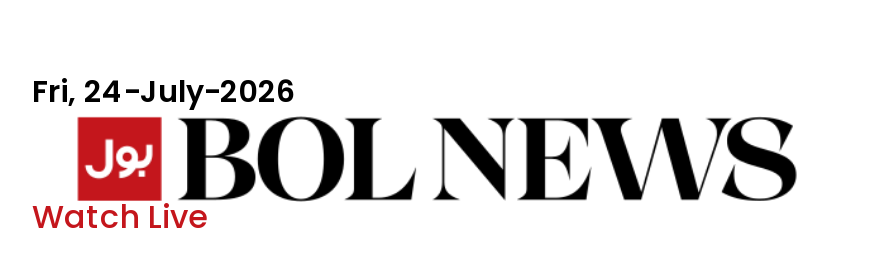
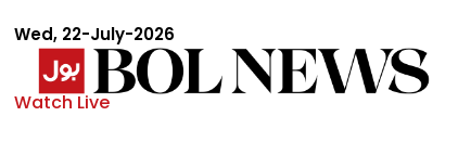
- Fri, 24-July-2026
+ Wed, 22-July-2026
